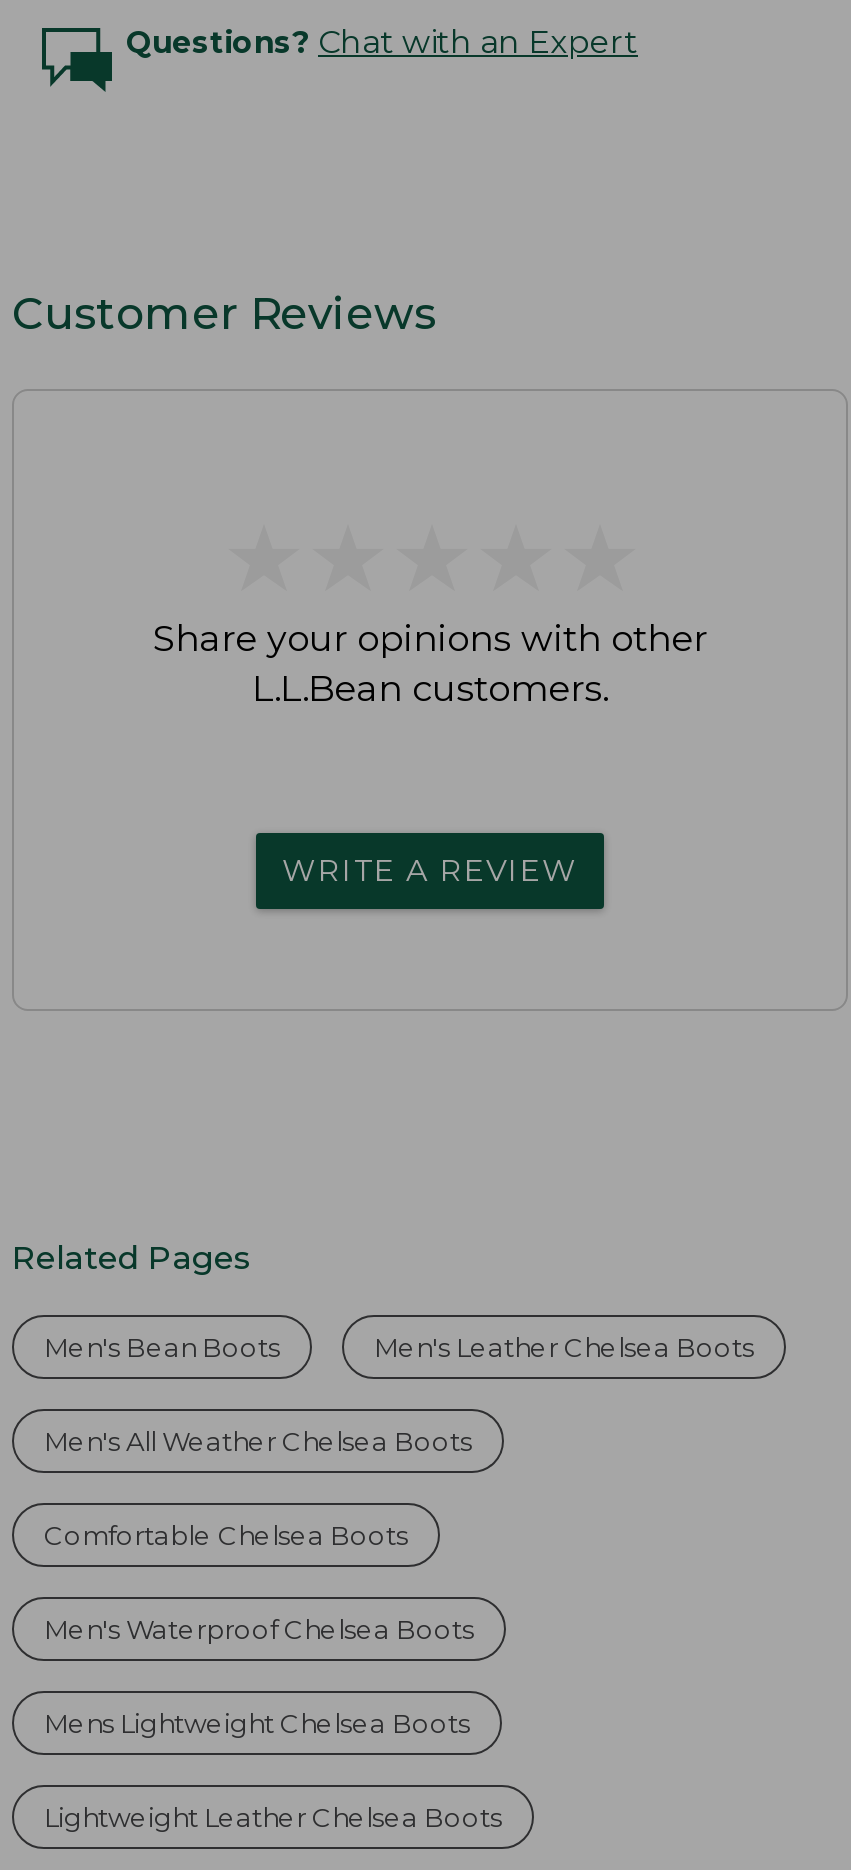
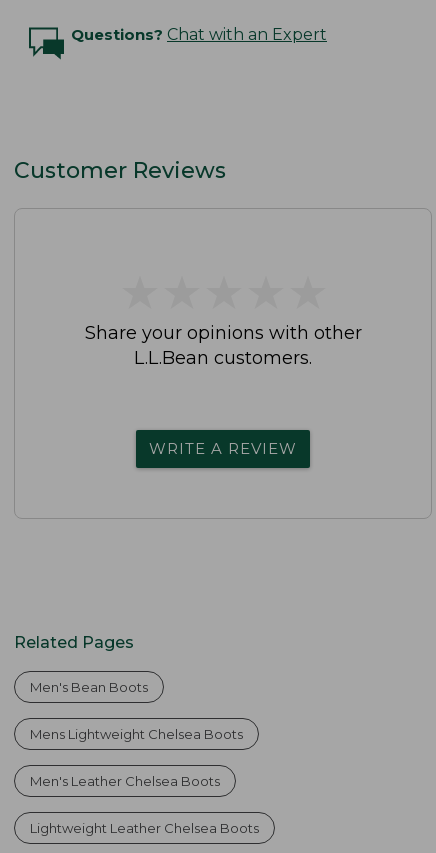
moved down: Men's Leather Chelsea Boots

- Men's All Weather Chelsea Boots
- Comfortable Chelsea Boots
- Men's Waterproof Chelsea Boots

moved up: Mens Lightweight Chelsea Boots
